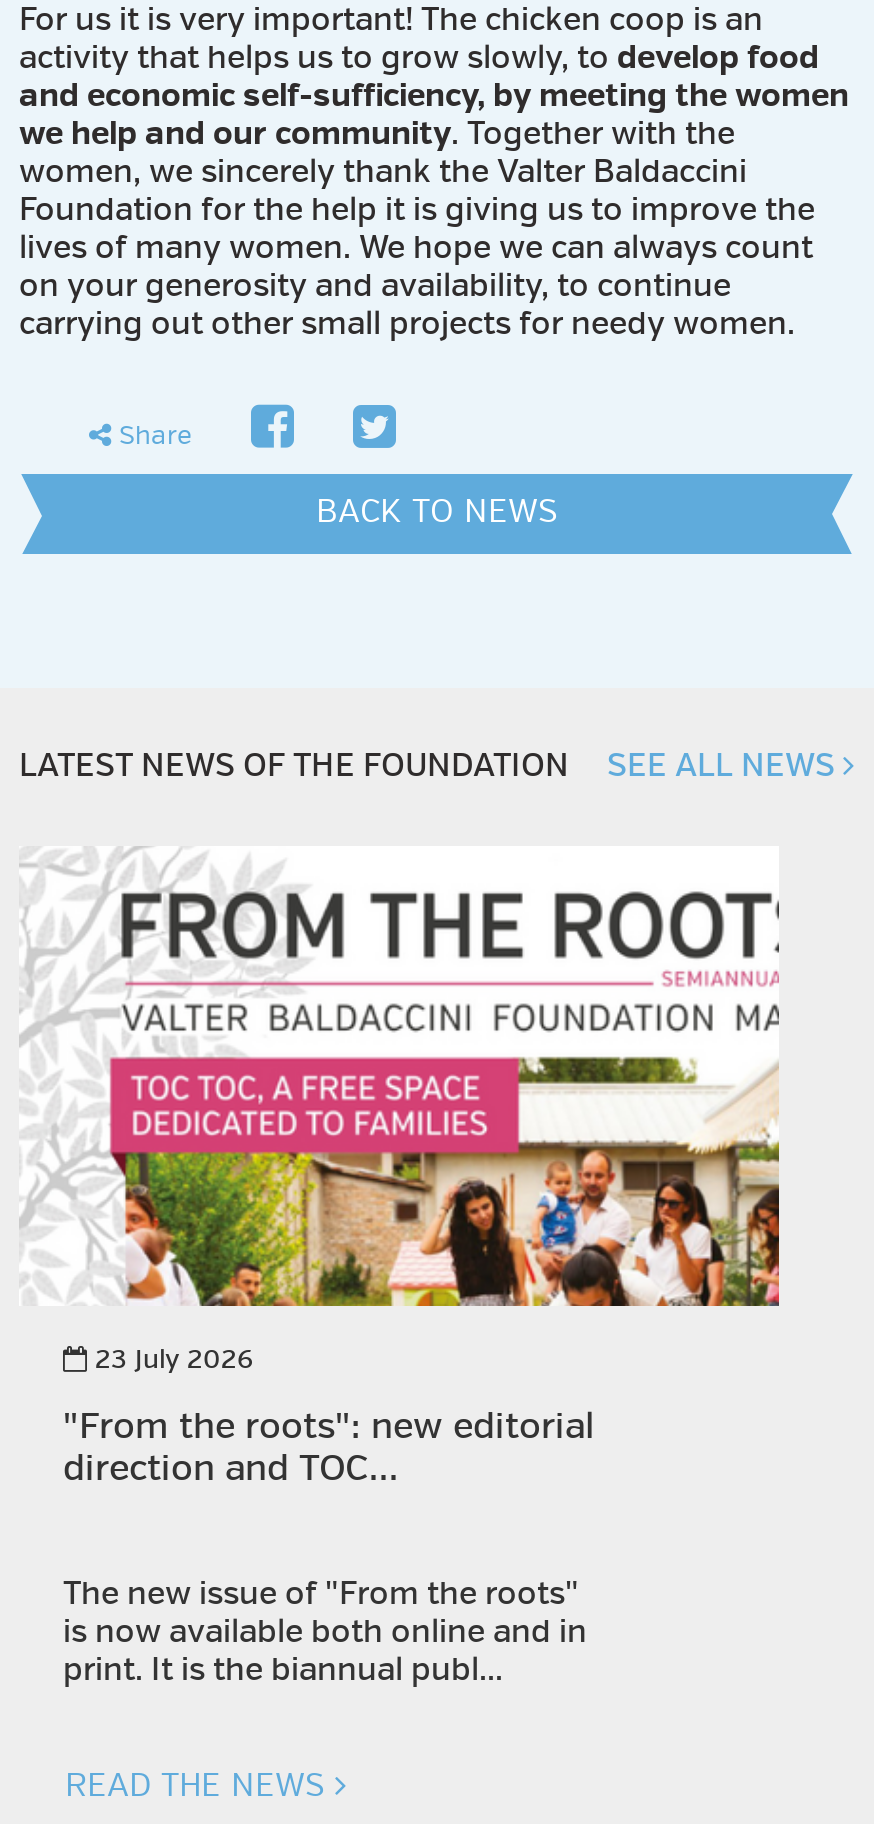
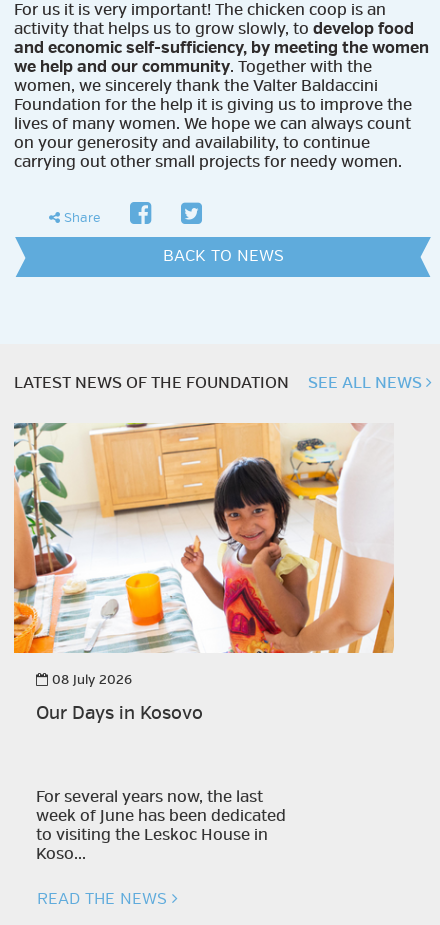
- [image]
- 23 July 2026
+ [image]
+ 08 July 2026

- "From the roots": new editorial
- direction and TOC...
+ Our Days in Kosovo

- The new issue of "From the roots"
- is now available both online and in
- print. It is the biannual publ...
+ For several years now, the last
+ week of June has been dedicated
+ to visiting the Leskoc House in
+ Koso...
